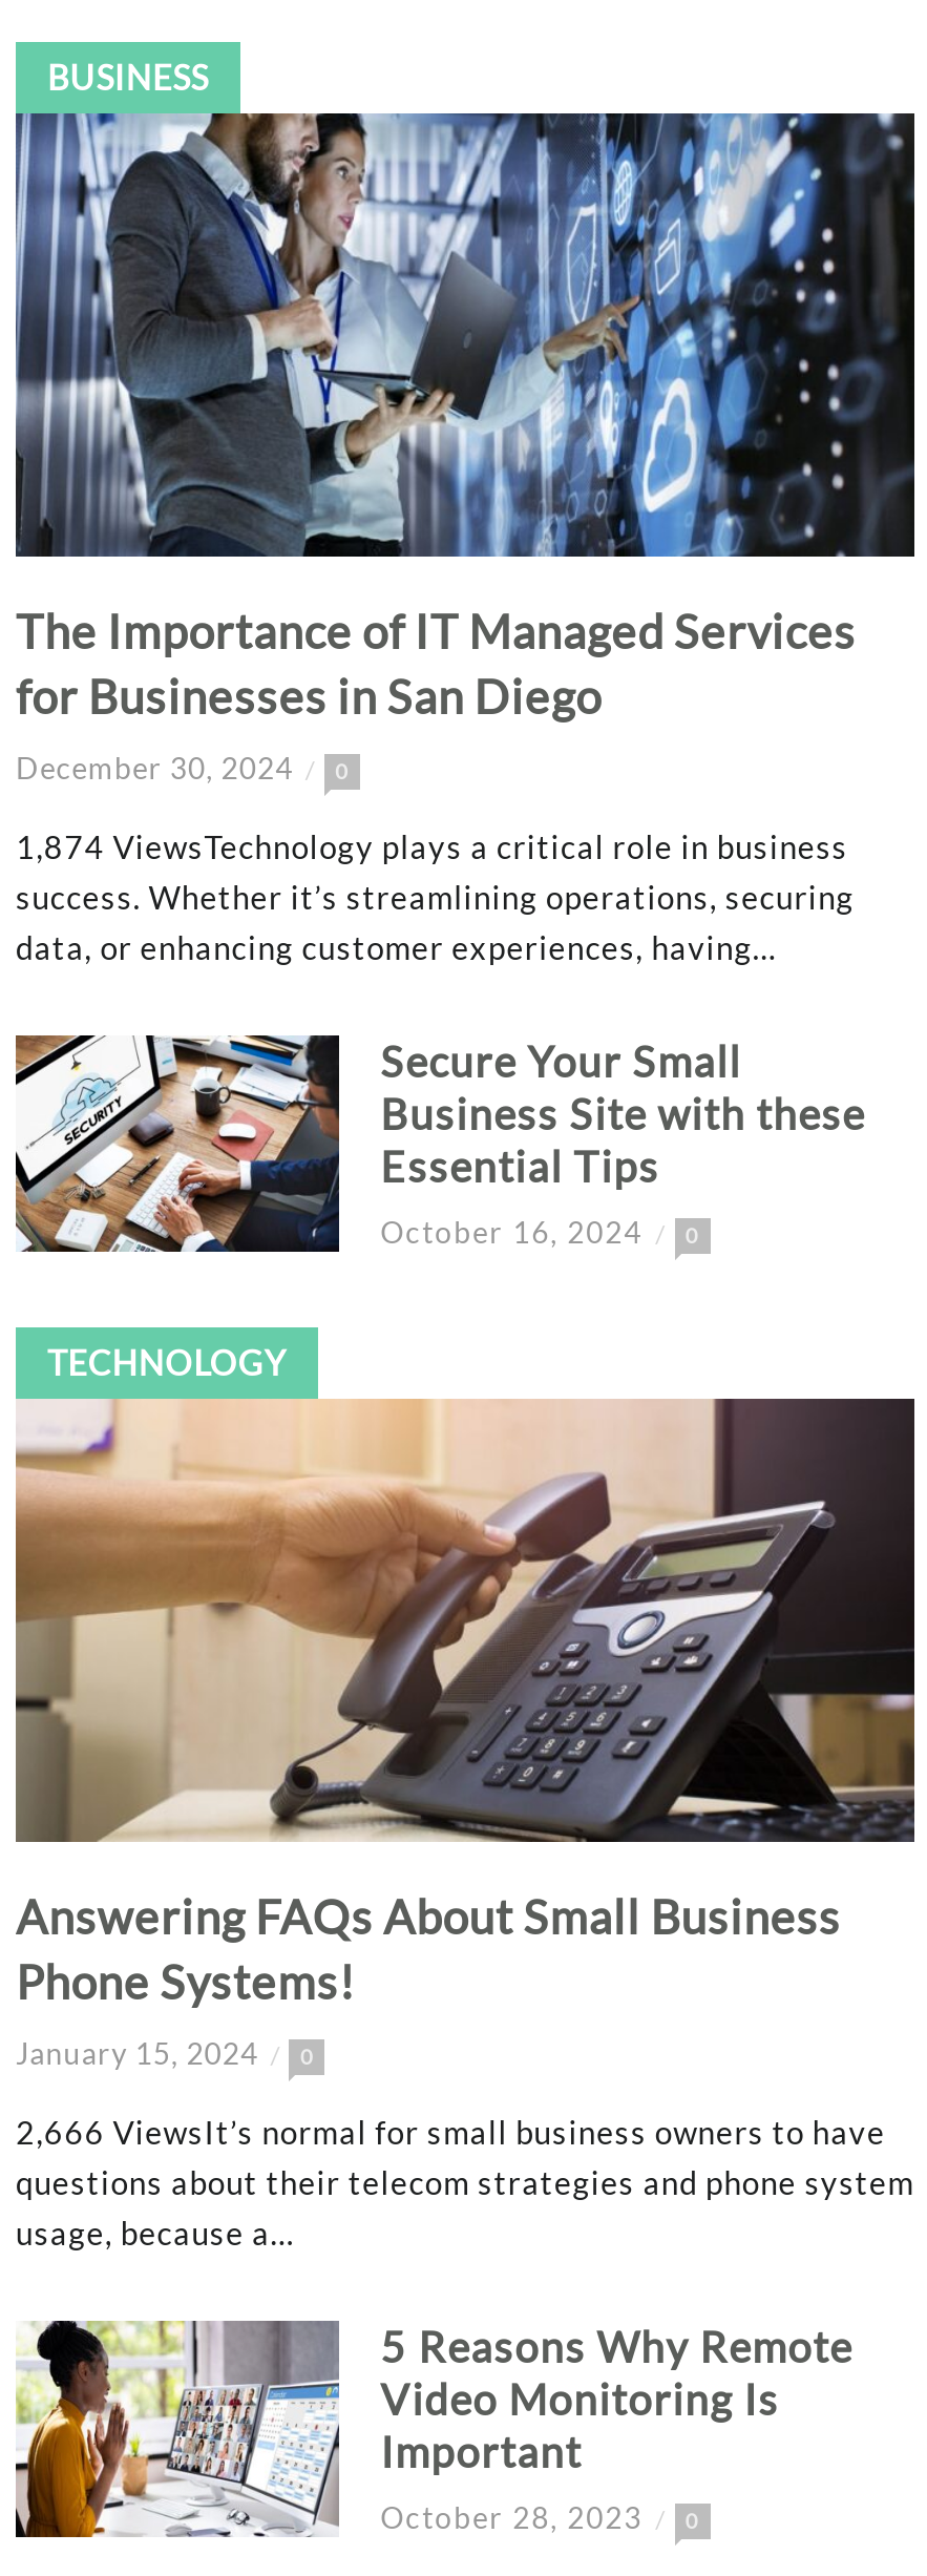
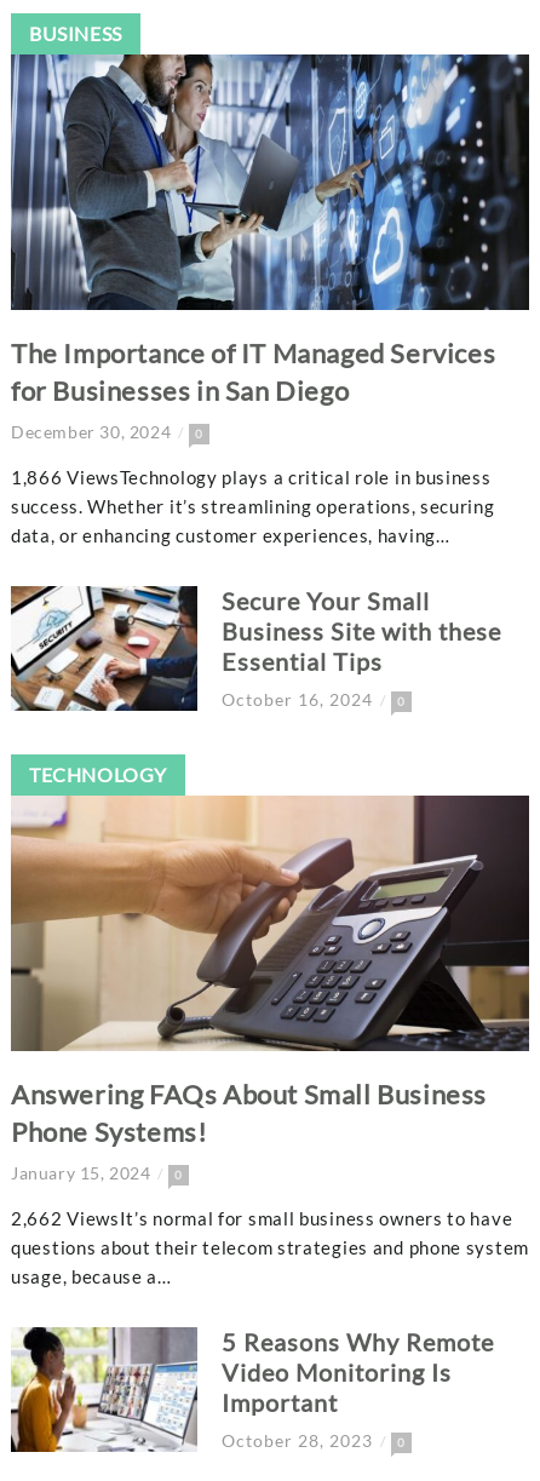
- 1,874 ViewsTechnology plays a critical role in business
+ 1,866 ViewsTechnology plays a critical role in business

- 2,666 ViewsIt’s normal for small business owners to have
+ 2,662 ViewsIt’s normal for small business owners to have
